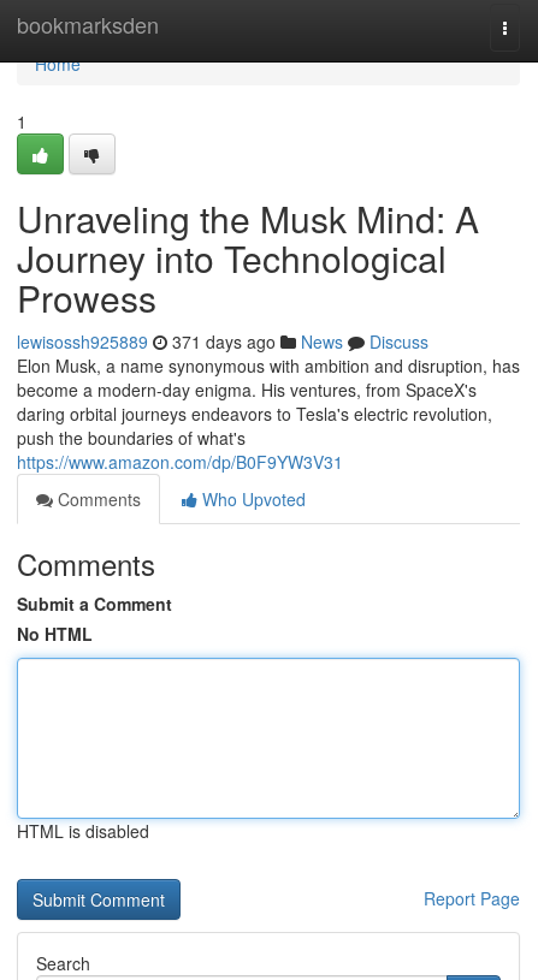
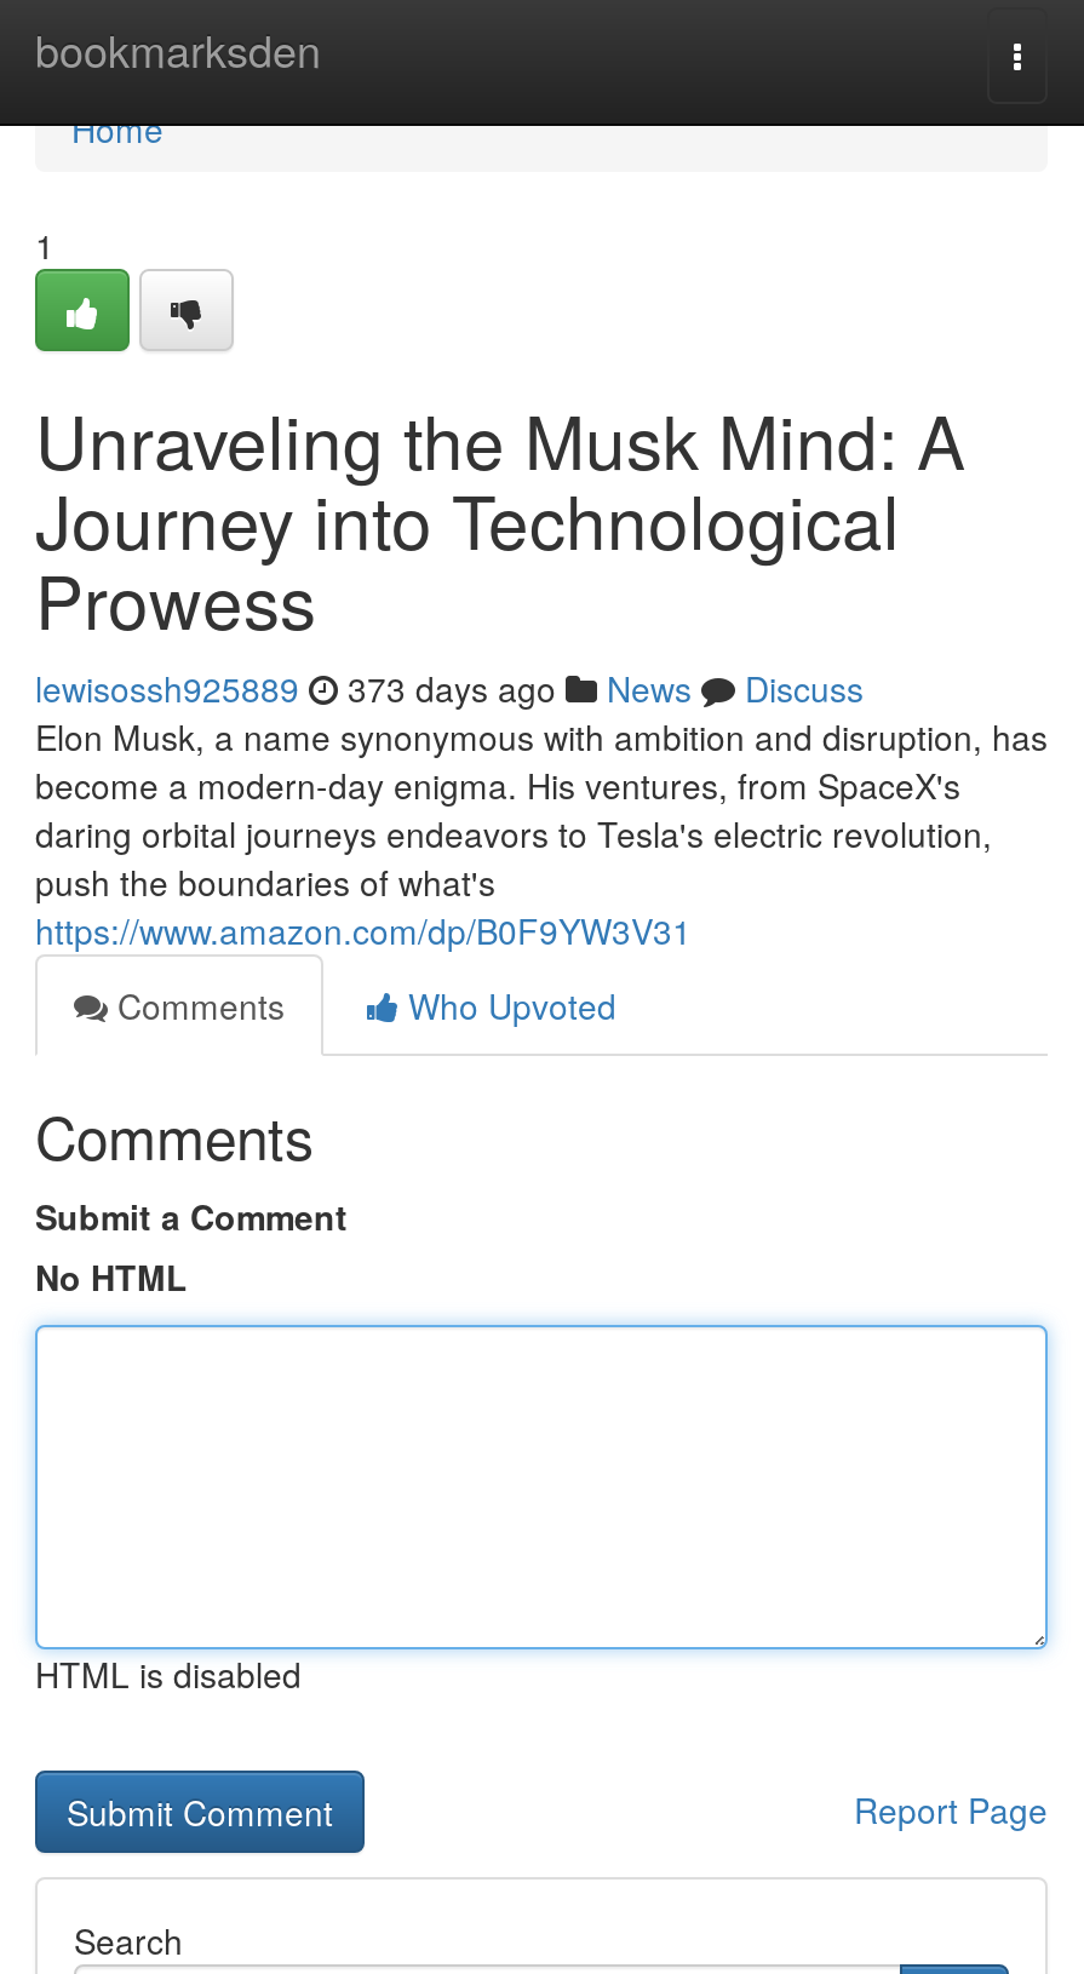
- lewisossh925889 371 days ago News Discuss
+ lewisossh925889 373 days ago News Discuss
